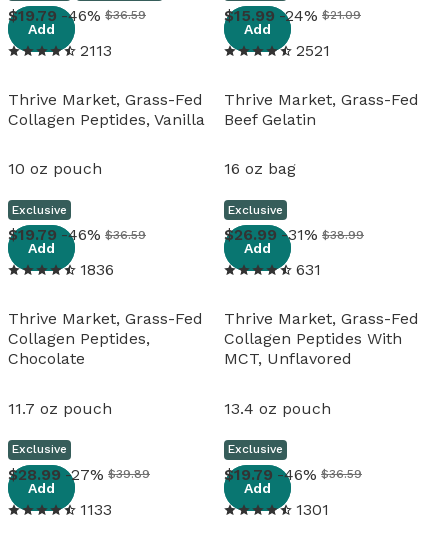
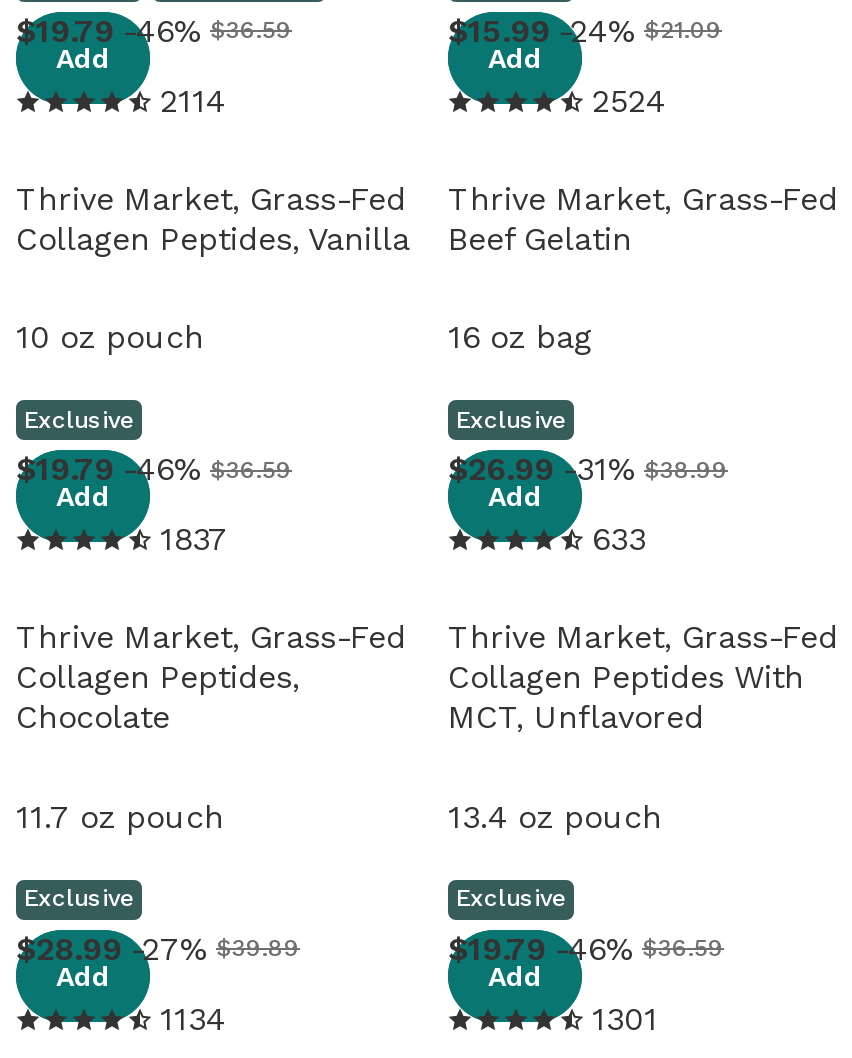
- 2113
+ 2114

- 2521
+ 2524

- 1836
+ 1837

- 631
+ 633

- 1133
+ 1134
